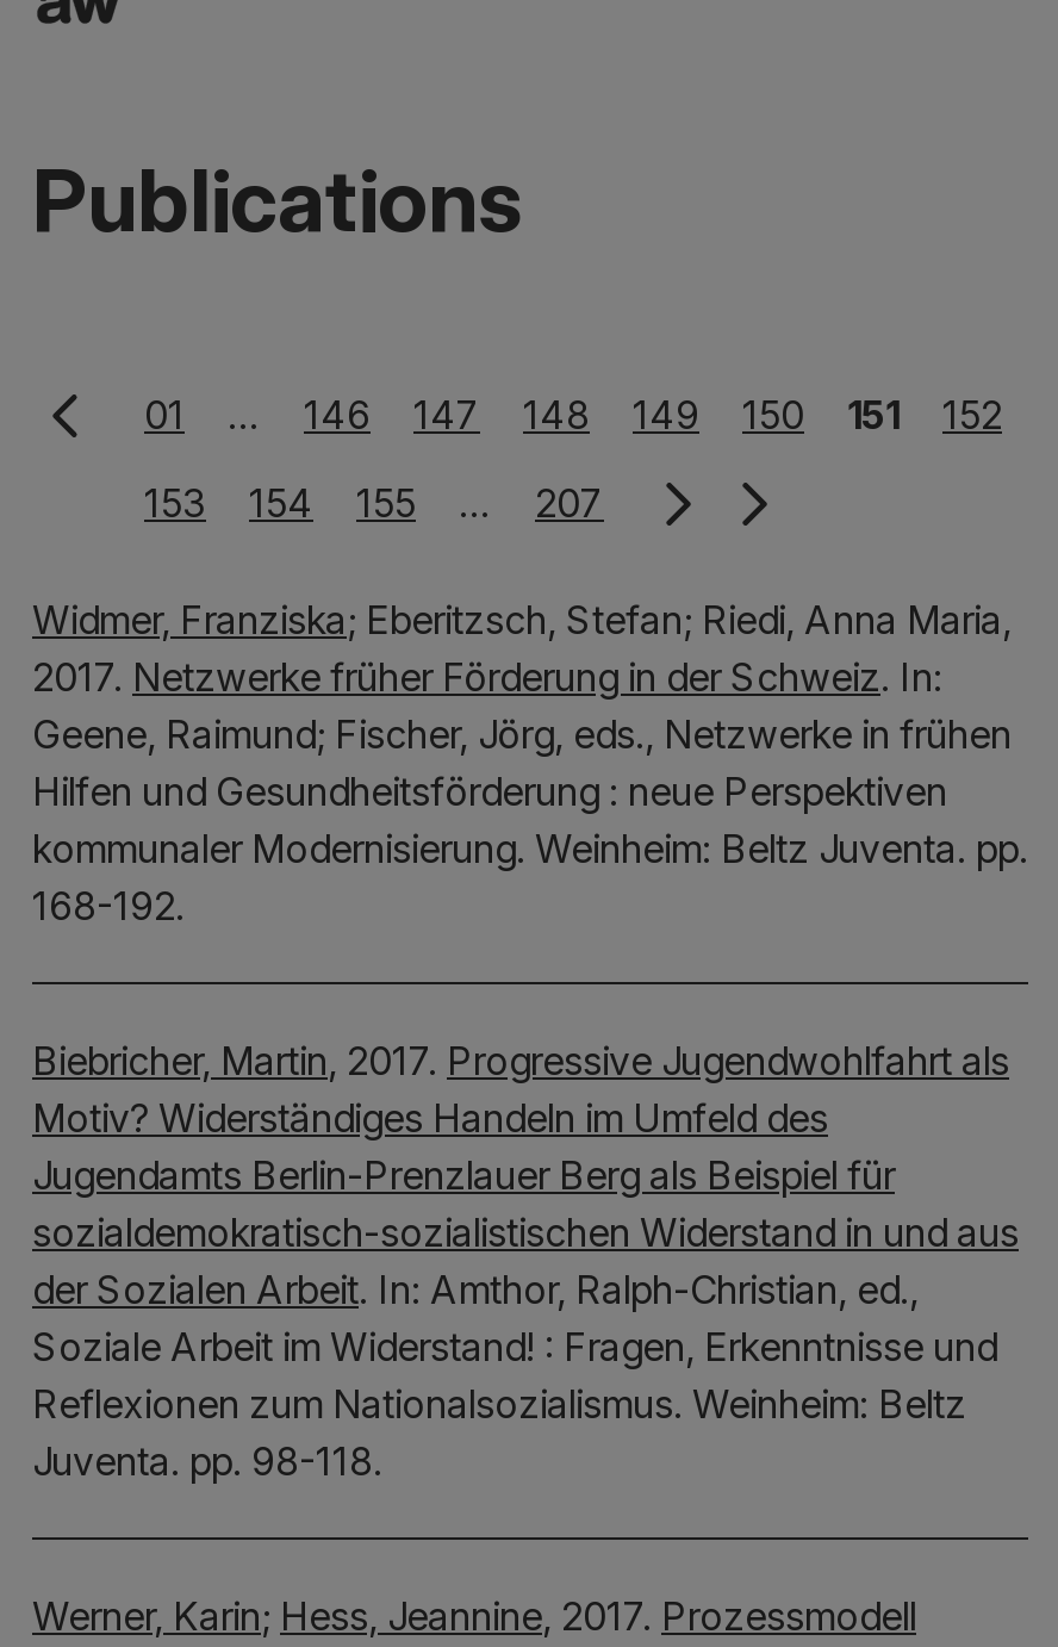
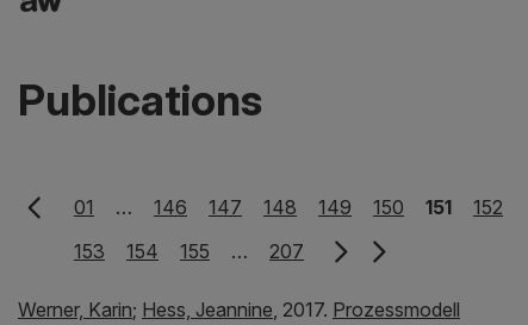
- Widmer, Franziska; Eberitzsch, Stefan; Riedi, Anna Maria,
- 2017. Netzwerke früher Förderung in der Schweiz. In:
- Geene, Raimund; Fischer, Jörg, eds., Netzwerke in frühen
- Hilfen und Gesundheitsförderung : neue Perspektiven
- kommunaler Modernisierung. Weinheim: Beltz Juventa. pp.
- 168-192.
- Biebricher, Martin, 2017. Progressive Jugendwohlfahrt als
- Motiv? Widerständiges Handeln im Umfeld des
- Jugendamts Berlin-Prenzlauer Berg als Beispiel für
- sozialdemokratisch-sozialistischen Widerstand in und aus
- der Sozialen Arbeit. In: Amthor, Ralph-Christian, ed.,
- Soziale Arbeit im Widerstand! : Fragen, Erkenntnisse und
- Reflexionen zum Nationalsozialismus. Weinheim: Beltz
- Juventa. pp. 98-118.
